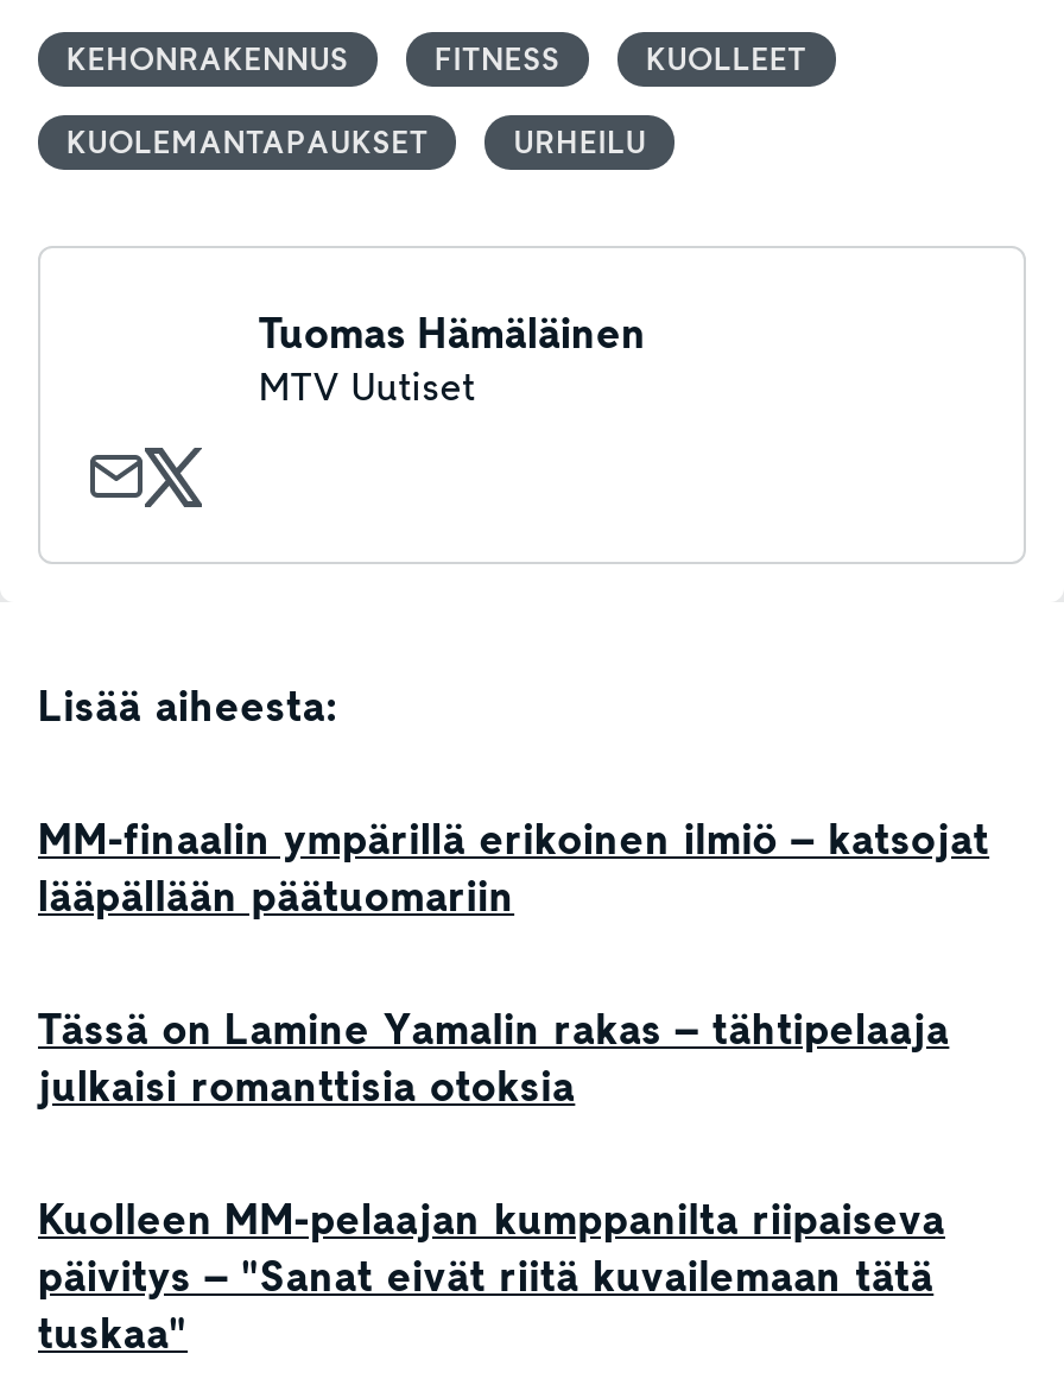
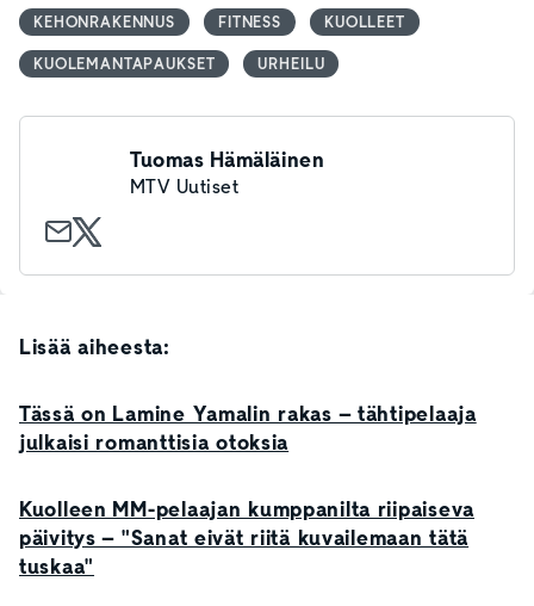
- MM-finaalin ympärillä erikoinen ilmiö – katsojat
- lääpällään päätuomariin
